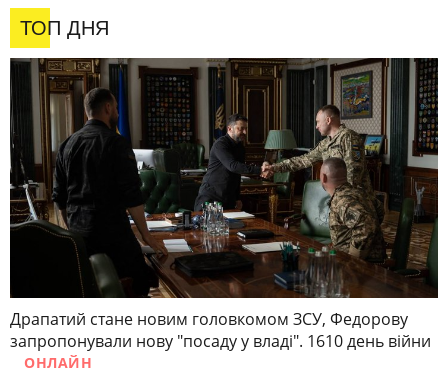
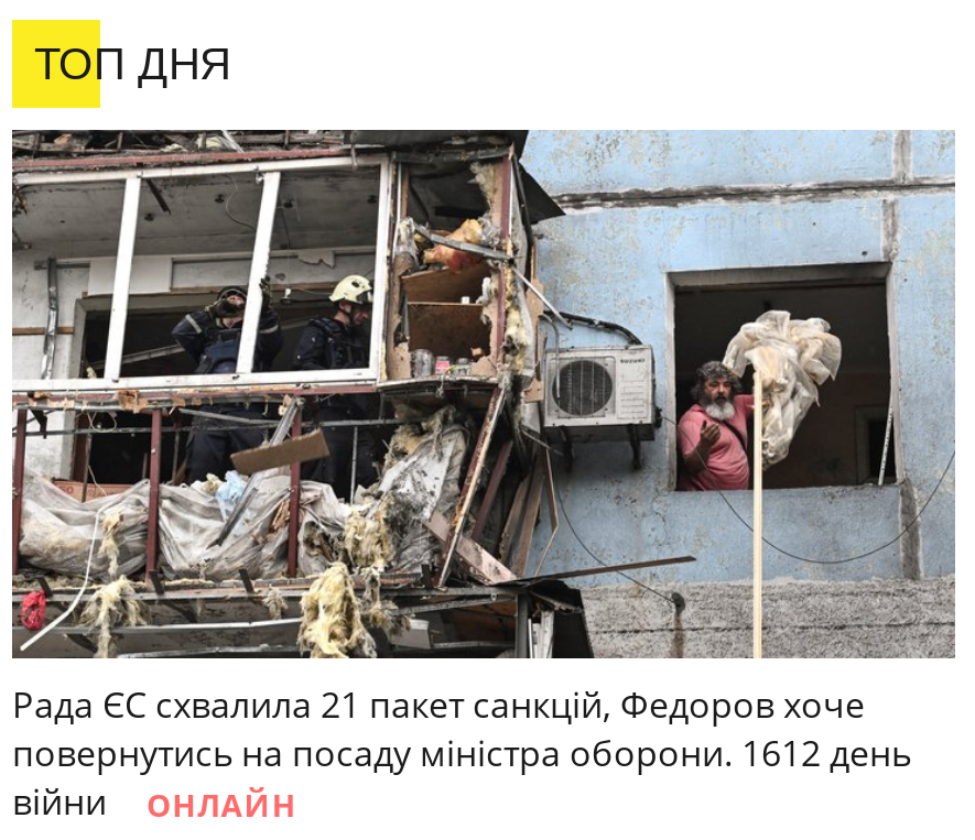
- [image]
- Драпатий стане новим головкомом ЗСУ, Федорову
- запропонували нову "посаду у владі". 1610 день війни
+ [image]
+ Рада ЄС схвалила 21 пакет санкцій, Федоров хоче
+ повернутись на посаду міністра оборони. 1612 день
+ війни
